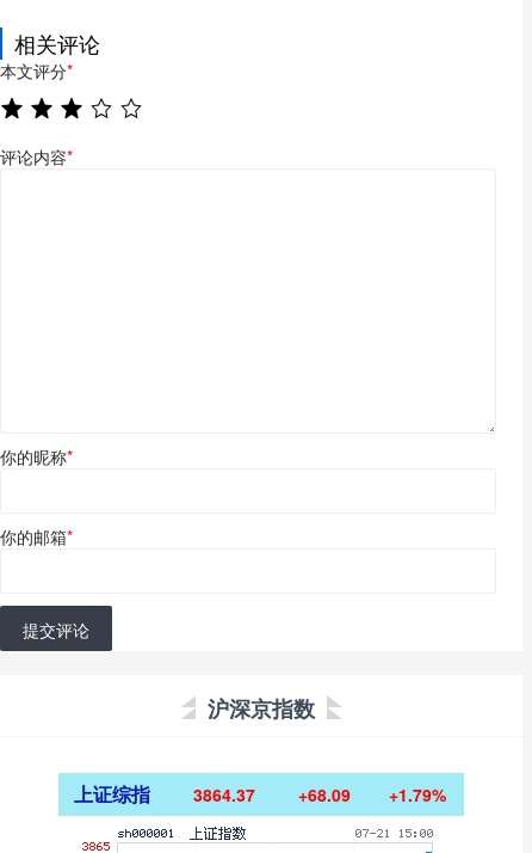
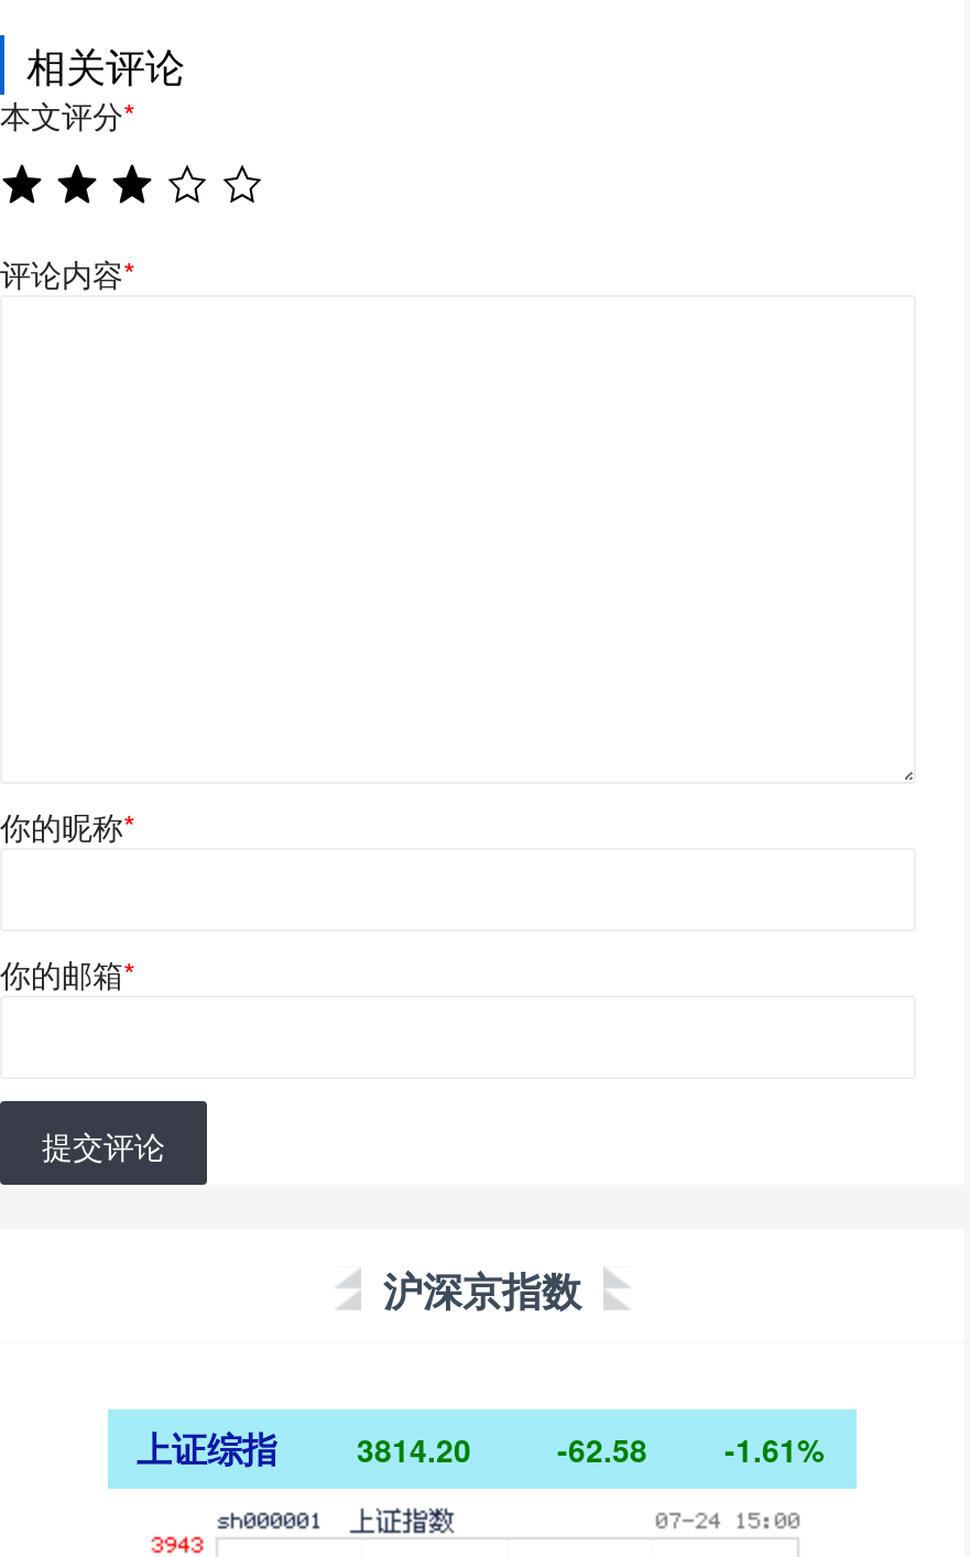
- 3864.37
+ 3814.20

- +68.09
+ -62.58

- +1.79%
+ -1.61%
